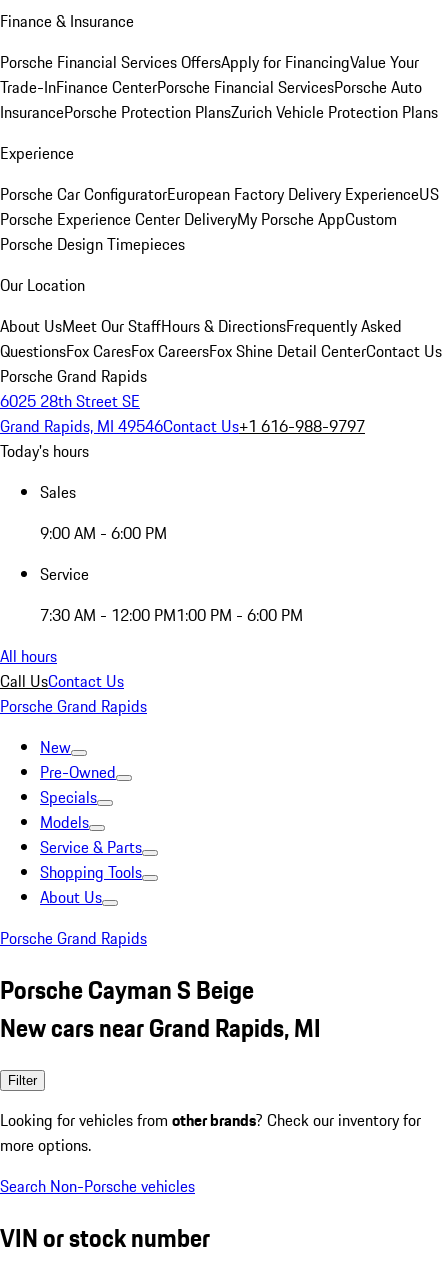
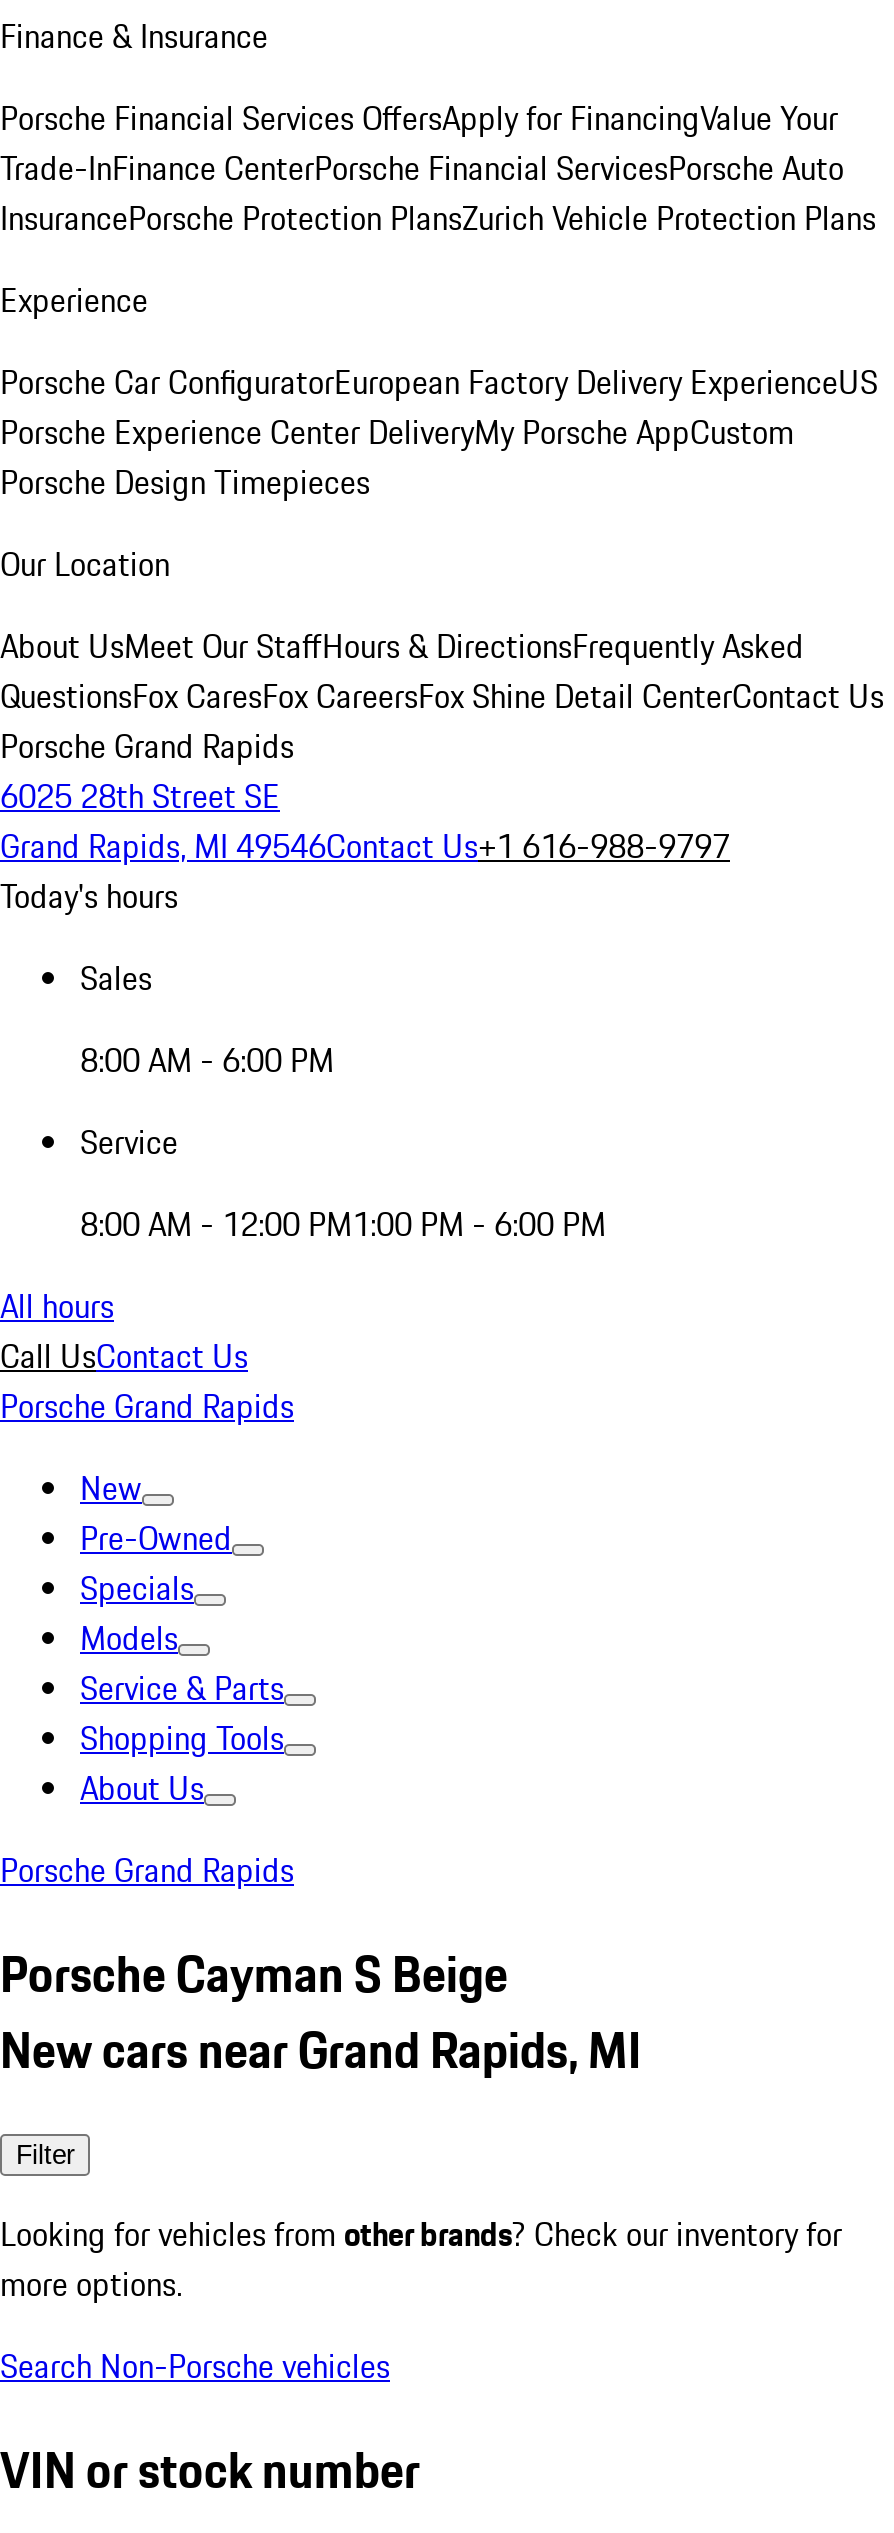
- 9:00 AM - 6:00 PM
+ 8:00 AM - 6:00 PM

- 7:30 AM - 12:00 PM1:00 PM - 6:00 PM
+ 8:00 AM - 12:00 PM1:00 PM - 6:00 PM
